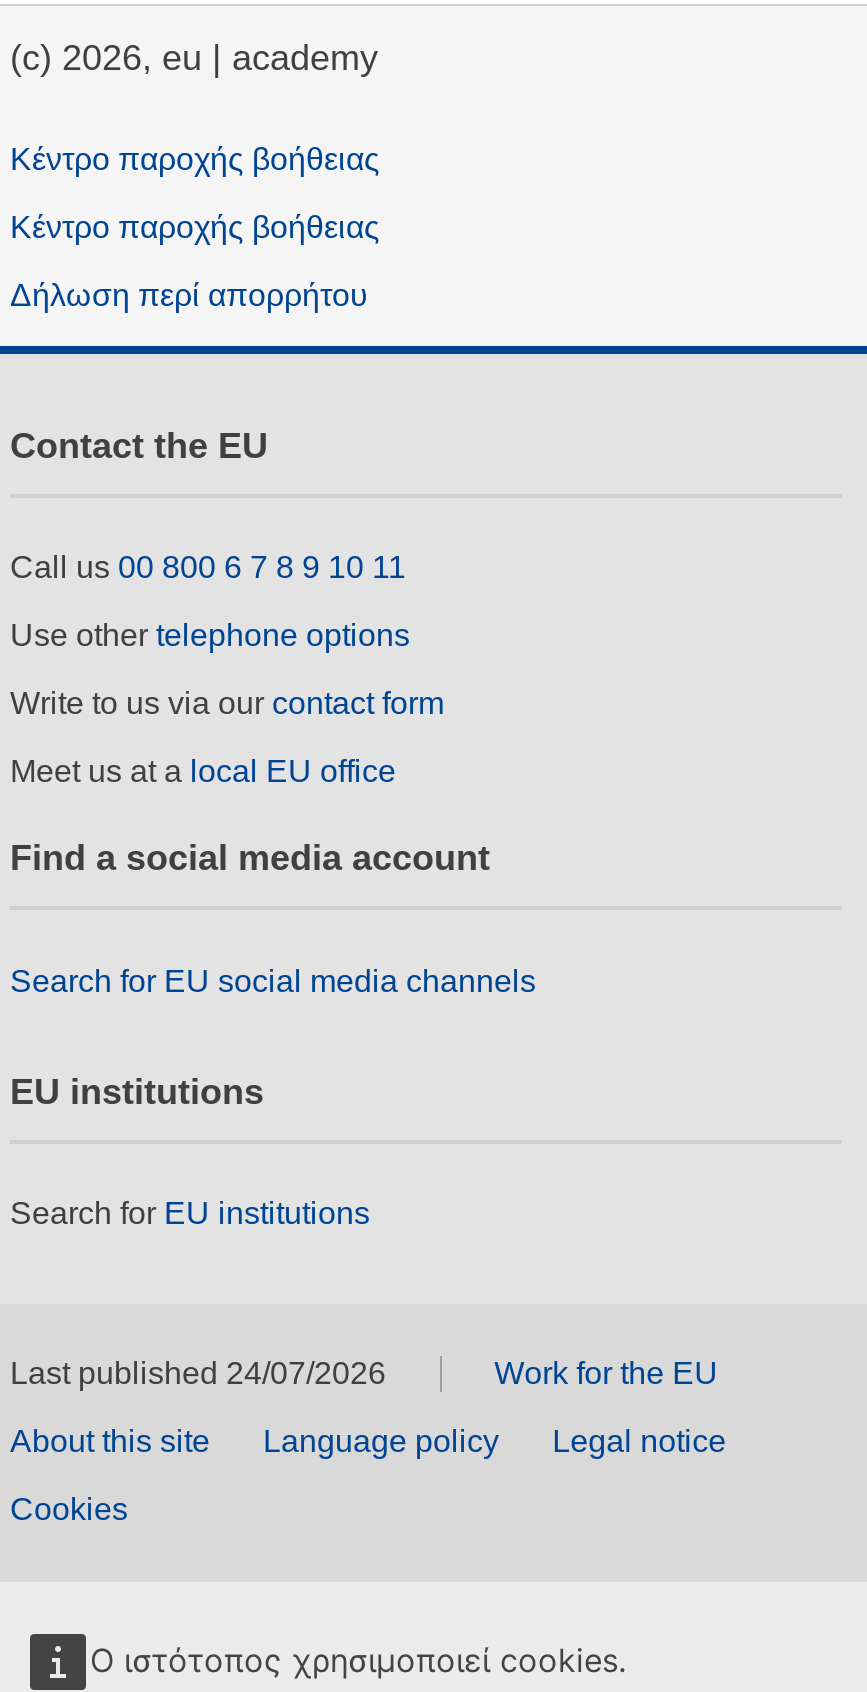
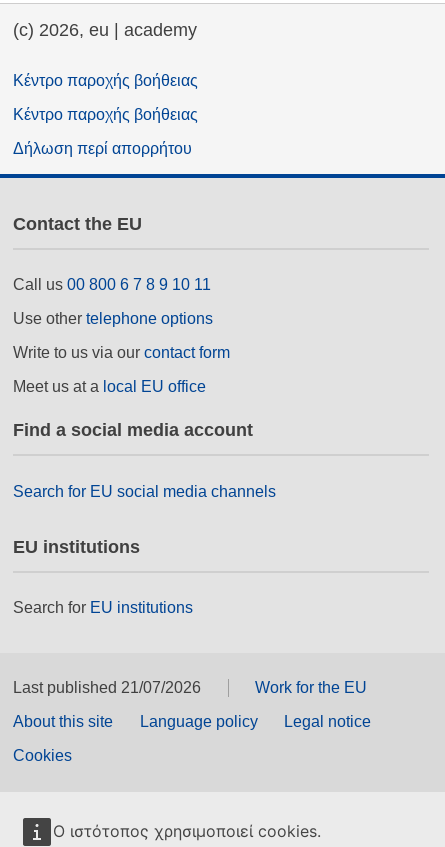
- Last published 24/07/2026
+ Last published 21/07/2026
